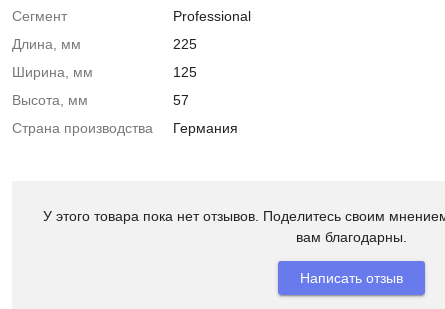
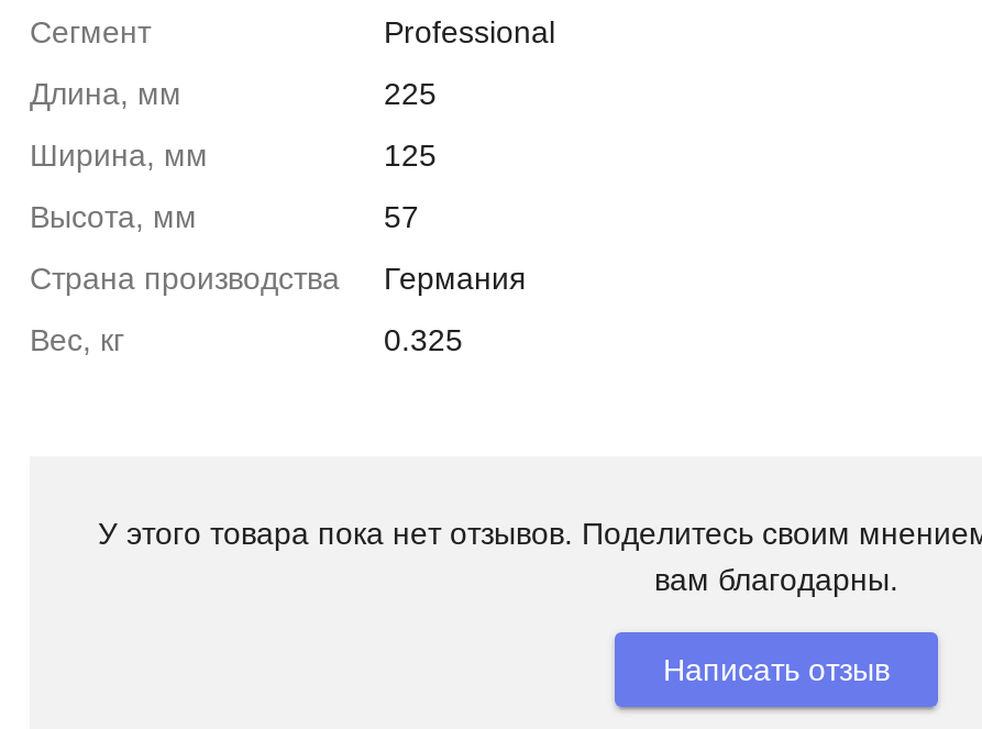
+ Вес, кг
+ 0.325
